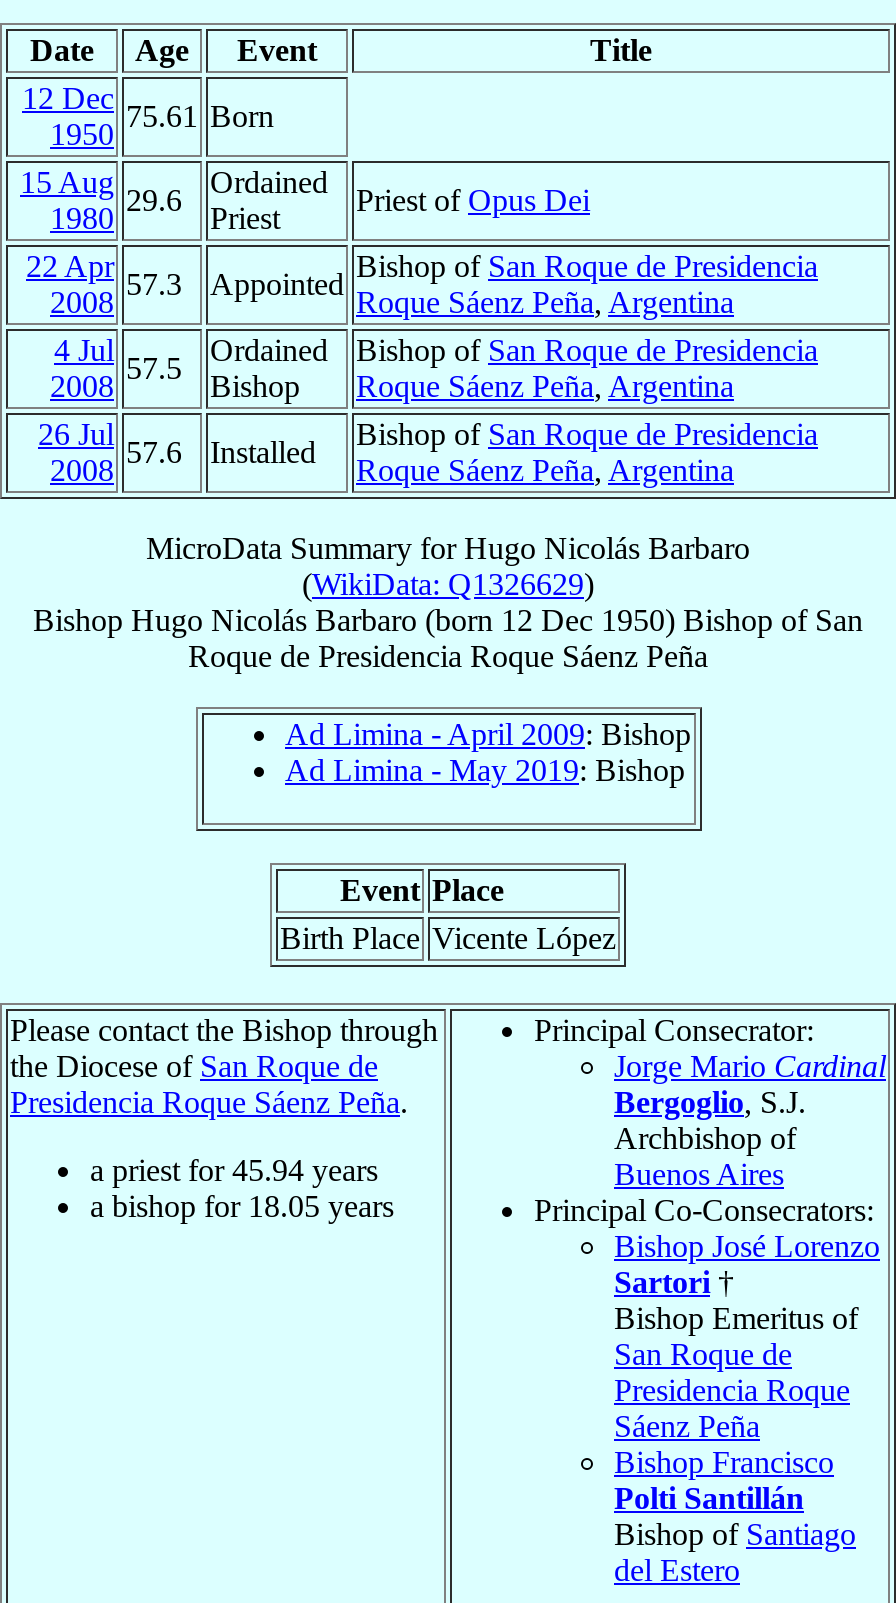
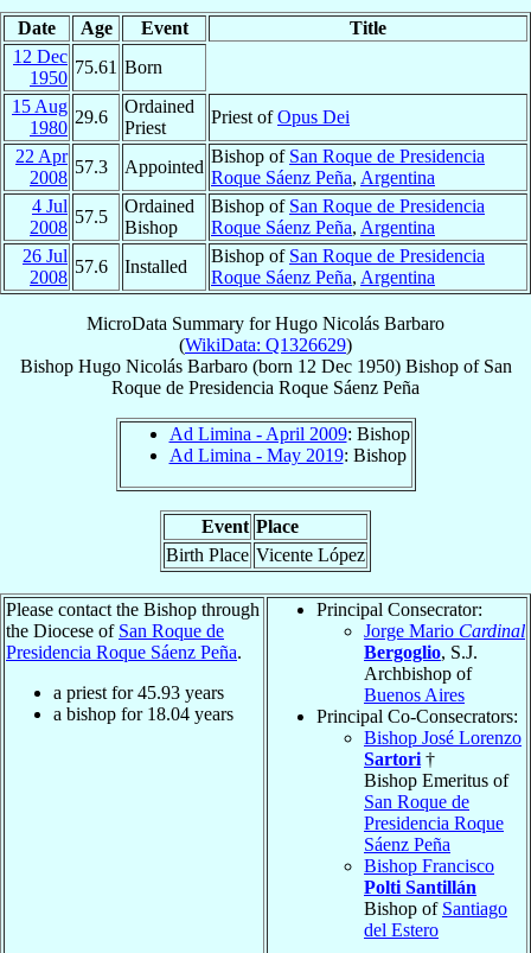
- a priest for 45.94 years
+ a priest for 45.93 years

- a bishop for 18.05 years
+ a bishop for 18.04 years
